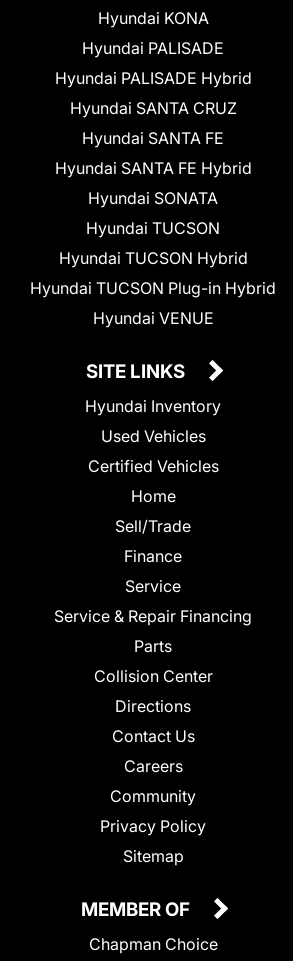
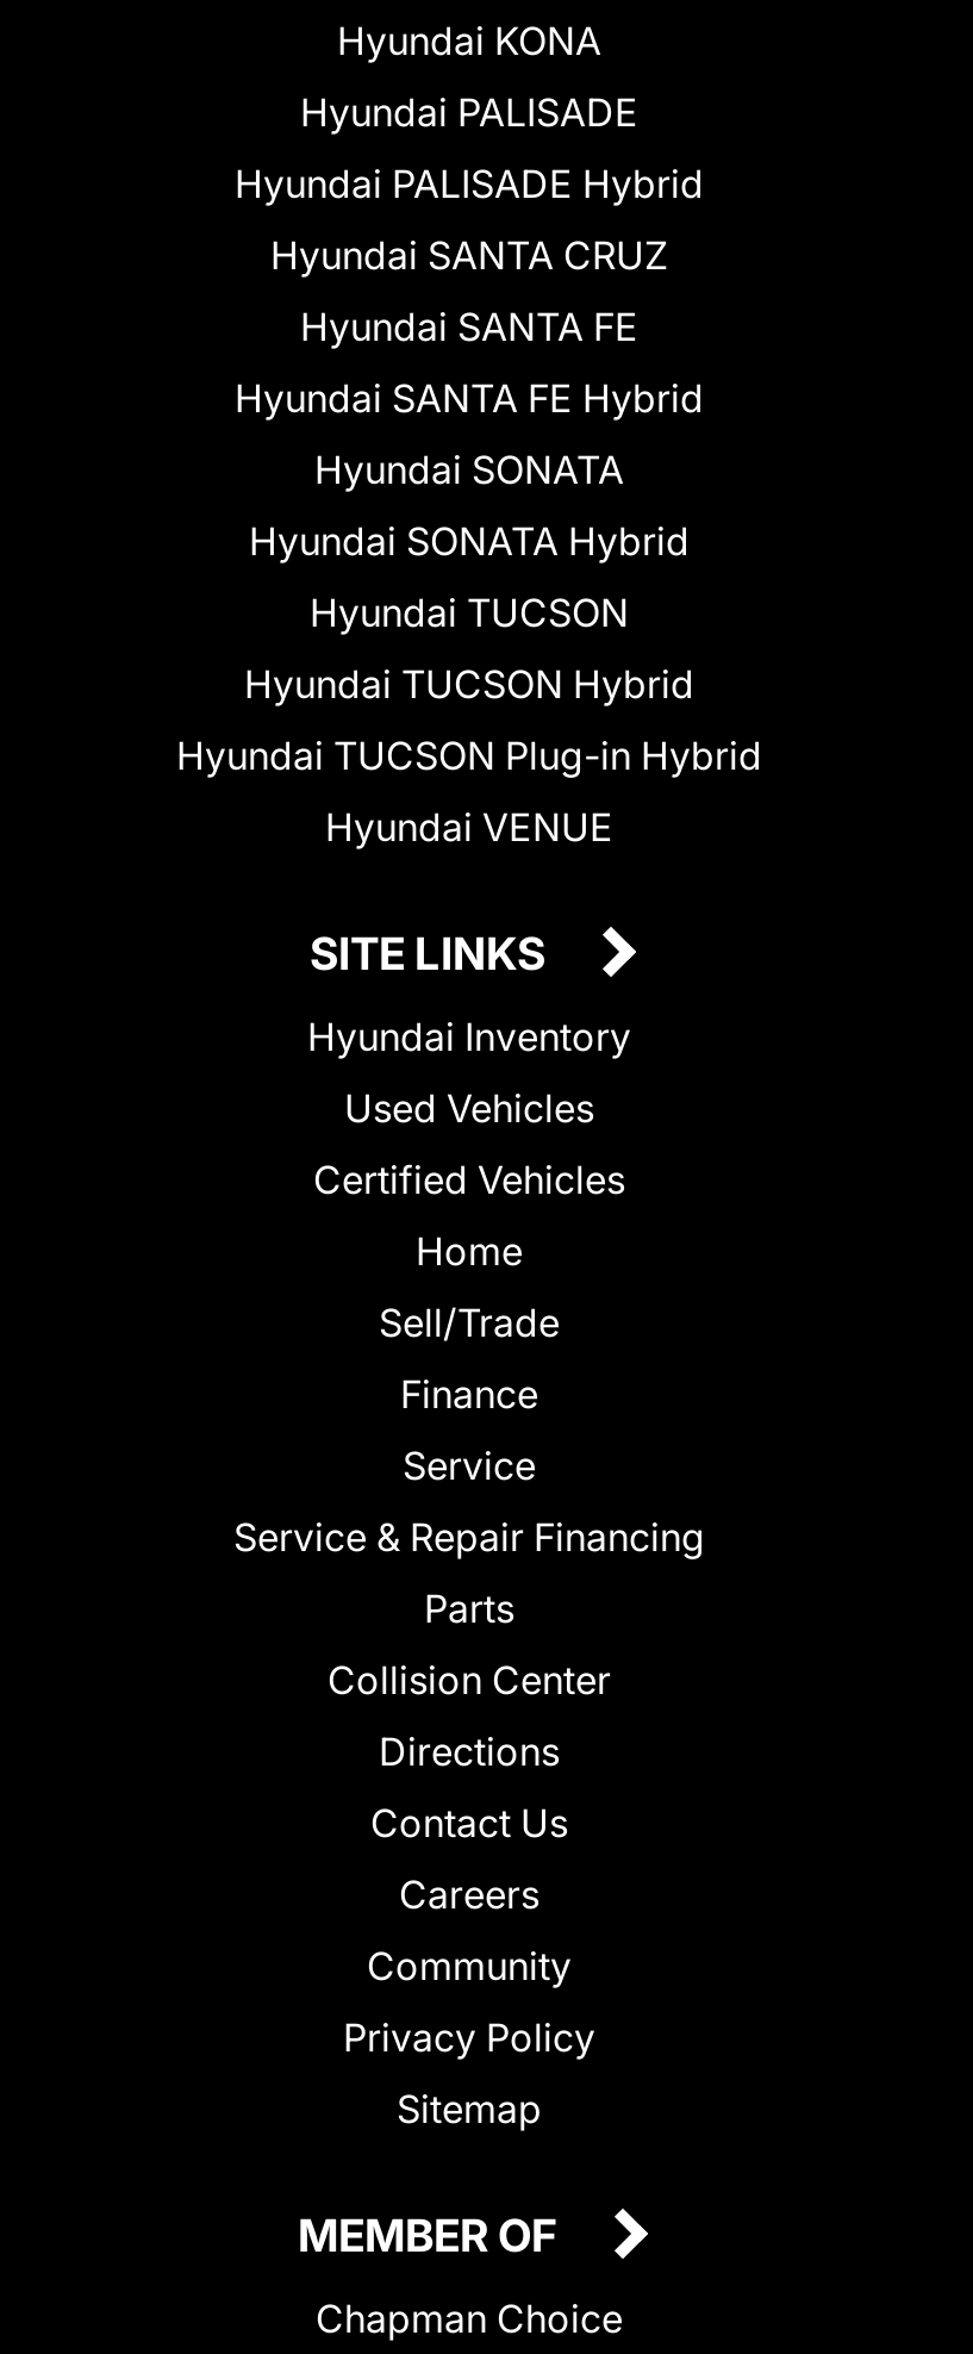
+ Hyundai SONATA Hybrid
